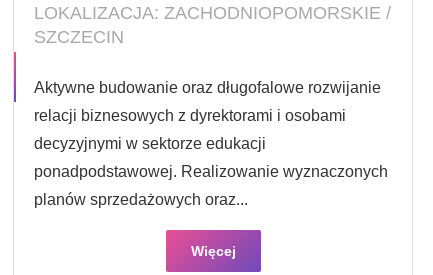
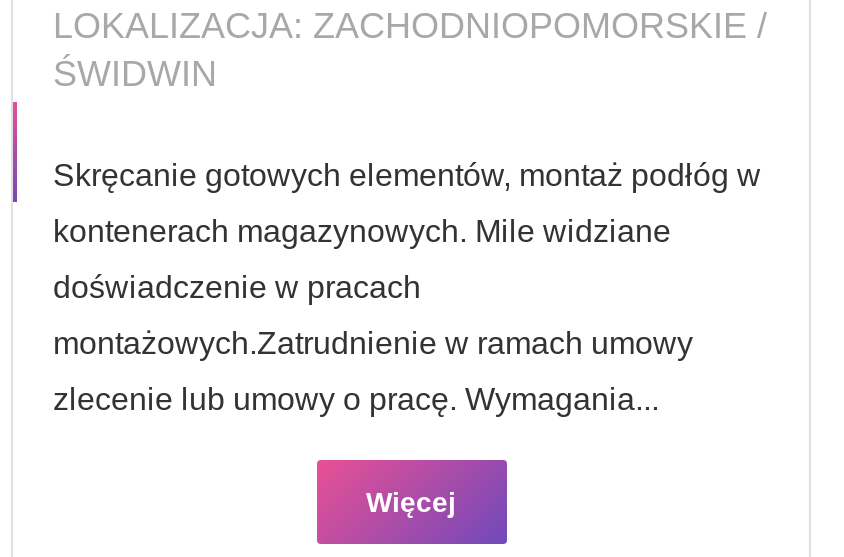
- SZCZECIN
+ ŚWIDWIN

- Aktywne budowanie oraz długofalowe rozwijanie
+ Skręcanie gotowych elementów, montaż podłóg w

- relacji biznesowych z dyrektorami i osobami
+ kontenerach magazynowych. Mile widziane

- decyzyjnymi w sektorze edukacji
+ doświadczenie w pracach

- ponadpodstawowej. Realizowanie wyznaczonych
+ montażowych.Zatrudnienie w ramach umowy

- planów sprzedażowych oraz...
+ zlecenie lub umowy o pracę. Wymagania...
